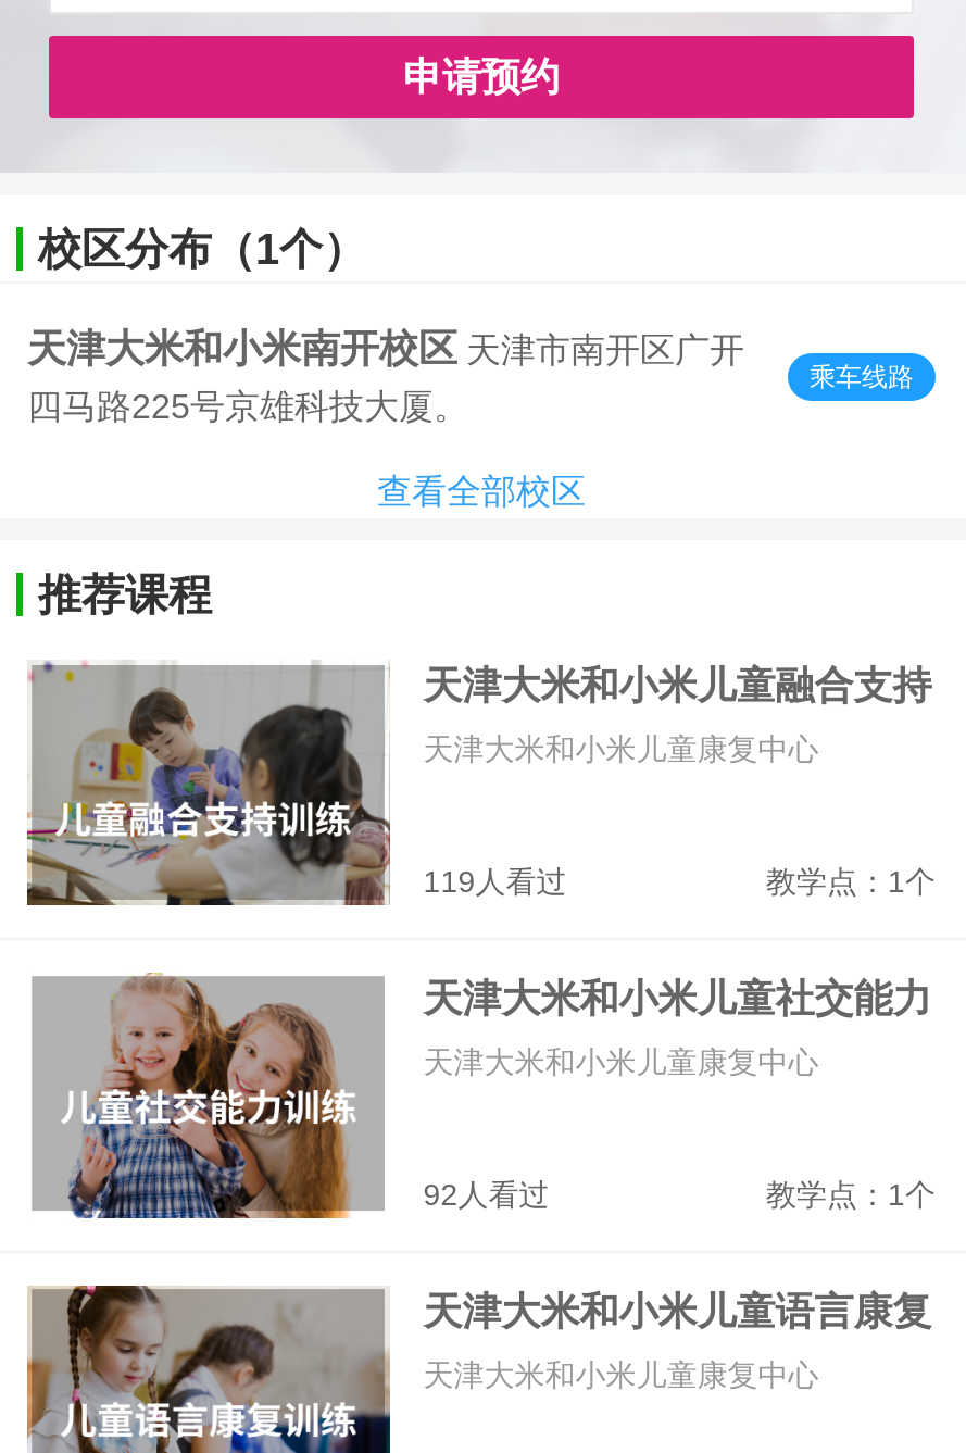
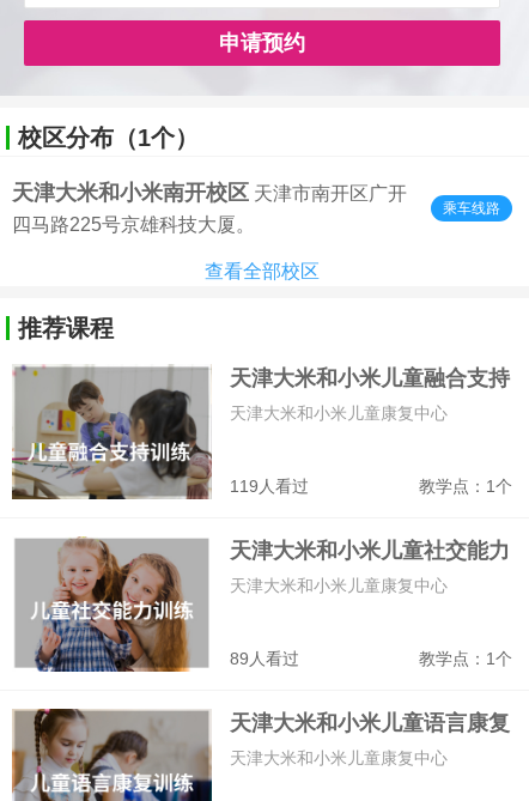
- 92人看过
+ 89人看过
